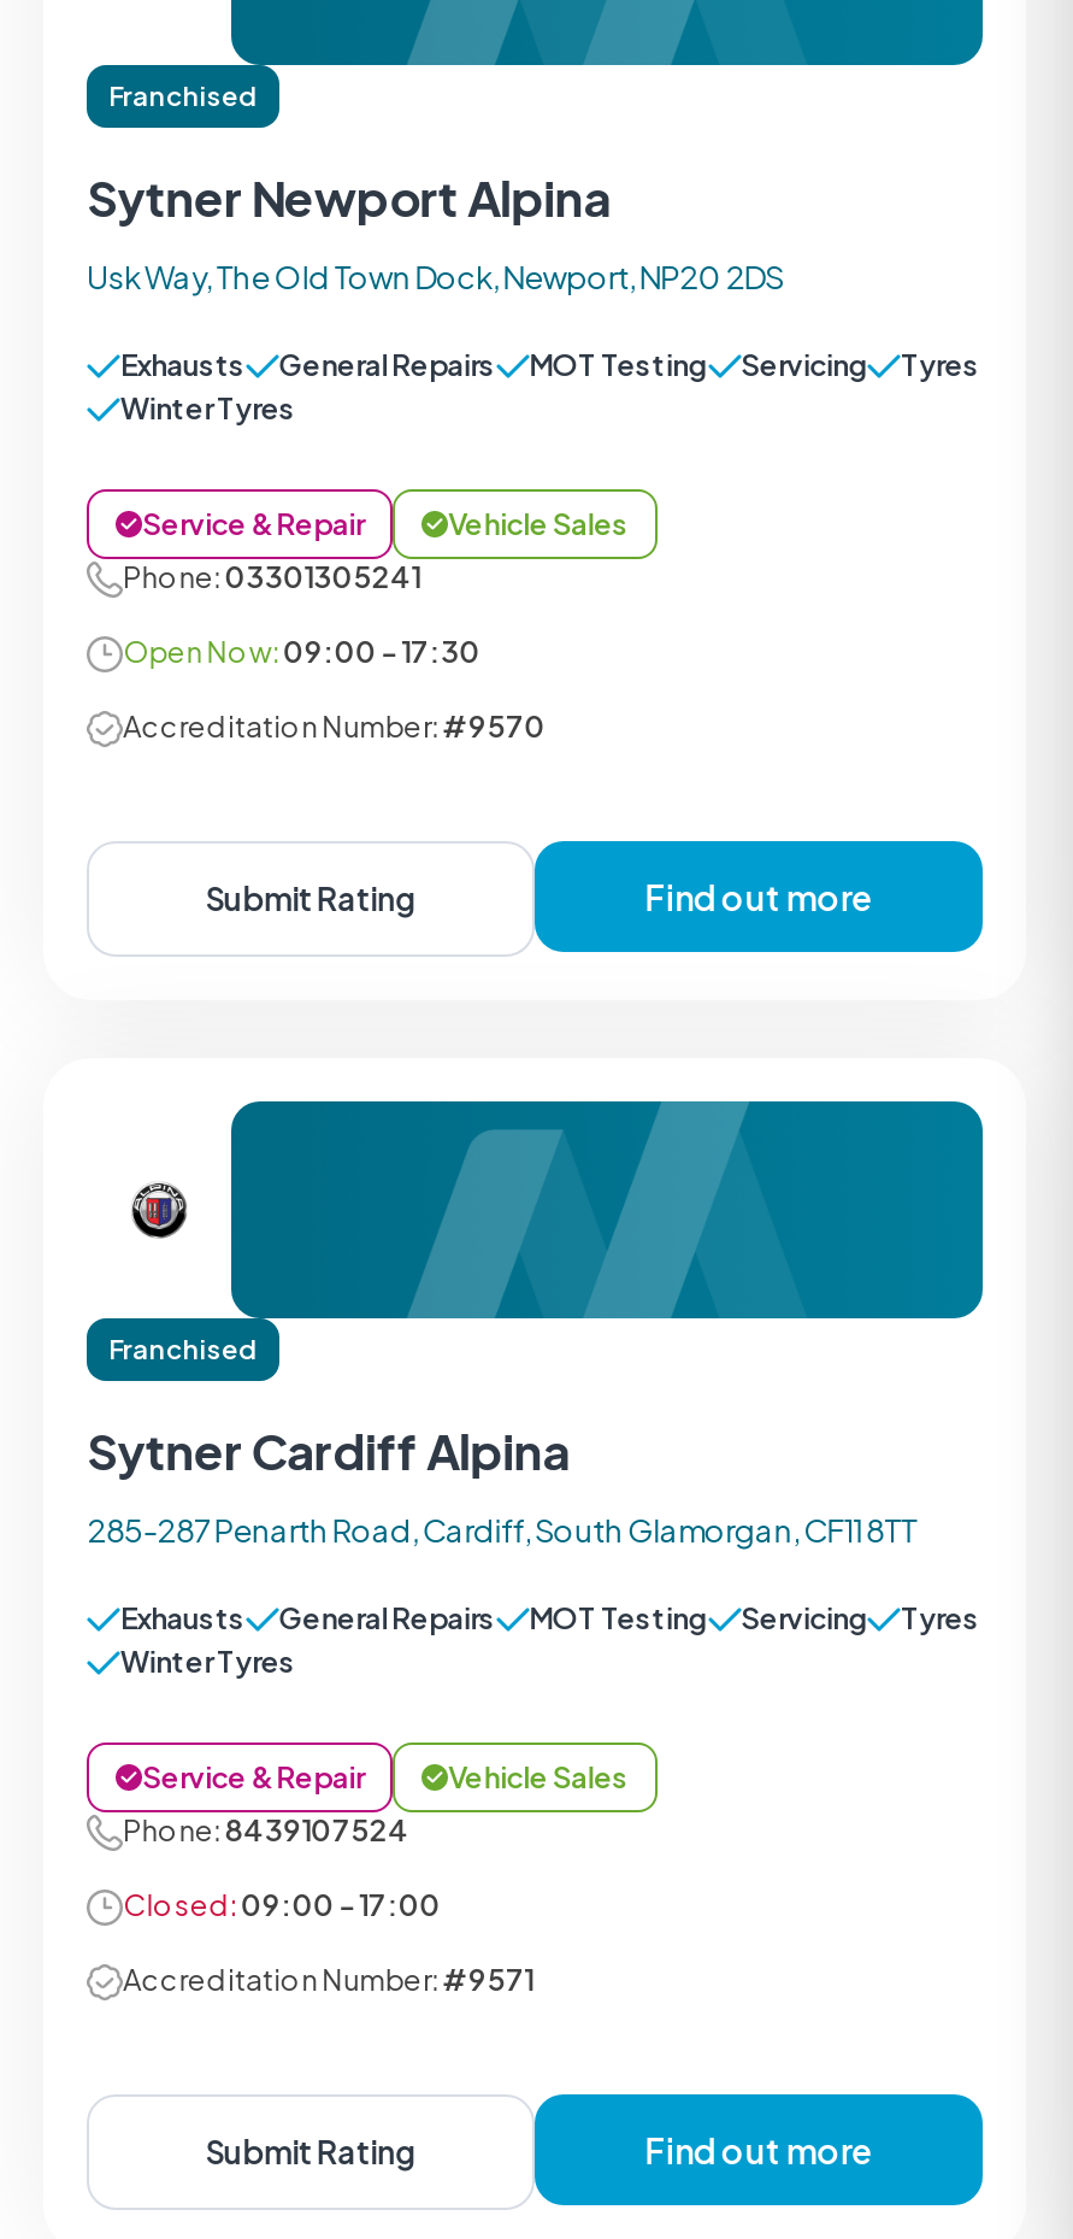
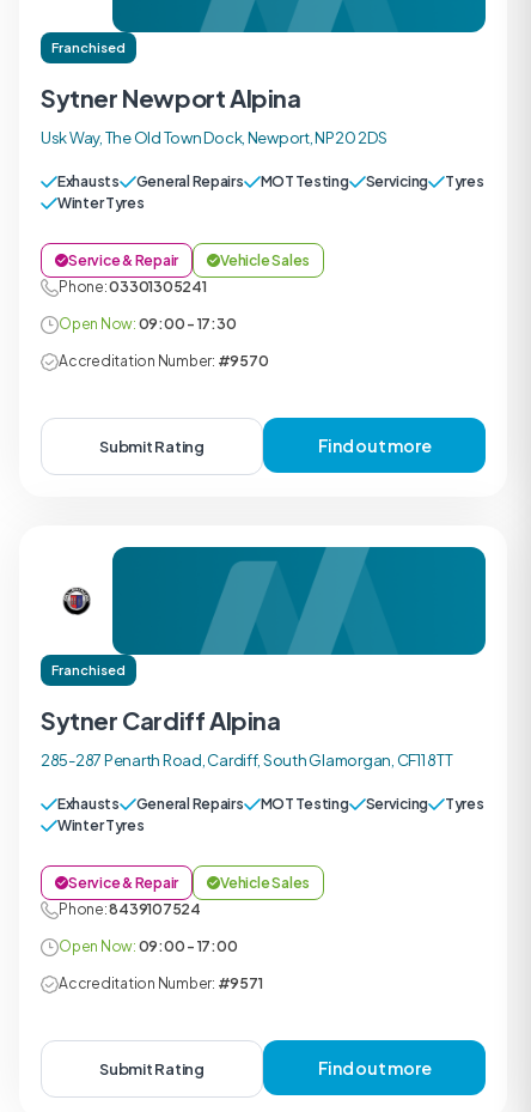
- Closed: 09:00 - 17:00
+ Open Now: 09:00 - 17:00
